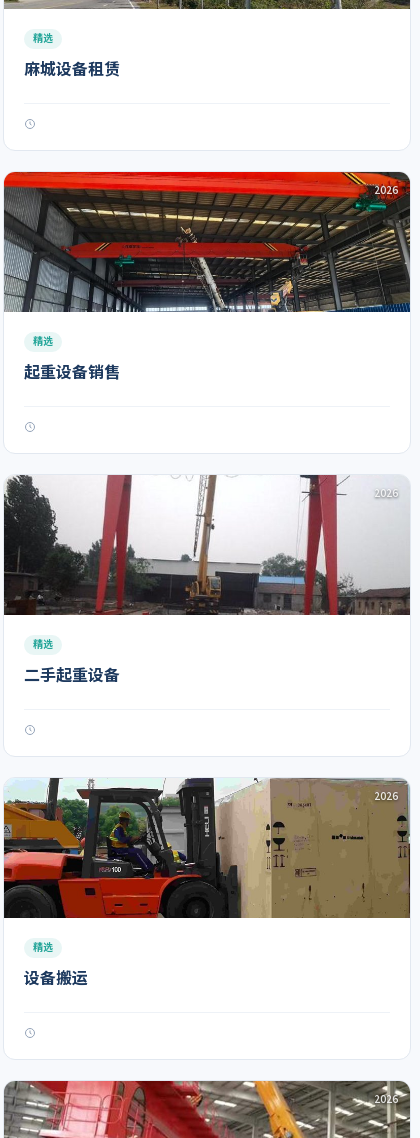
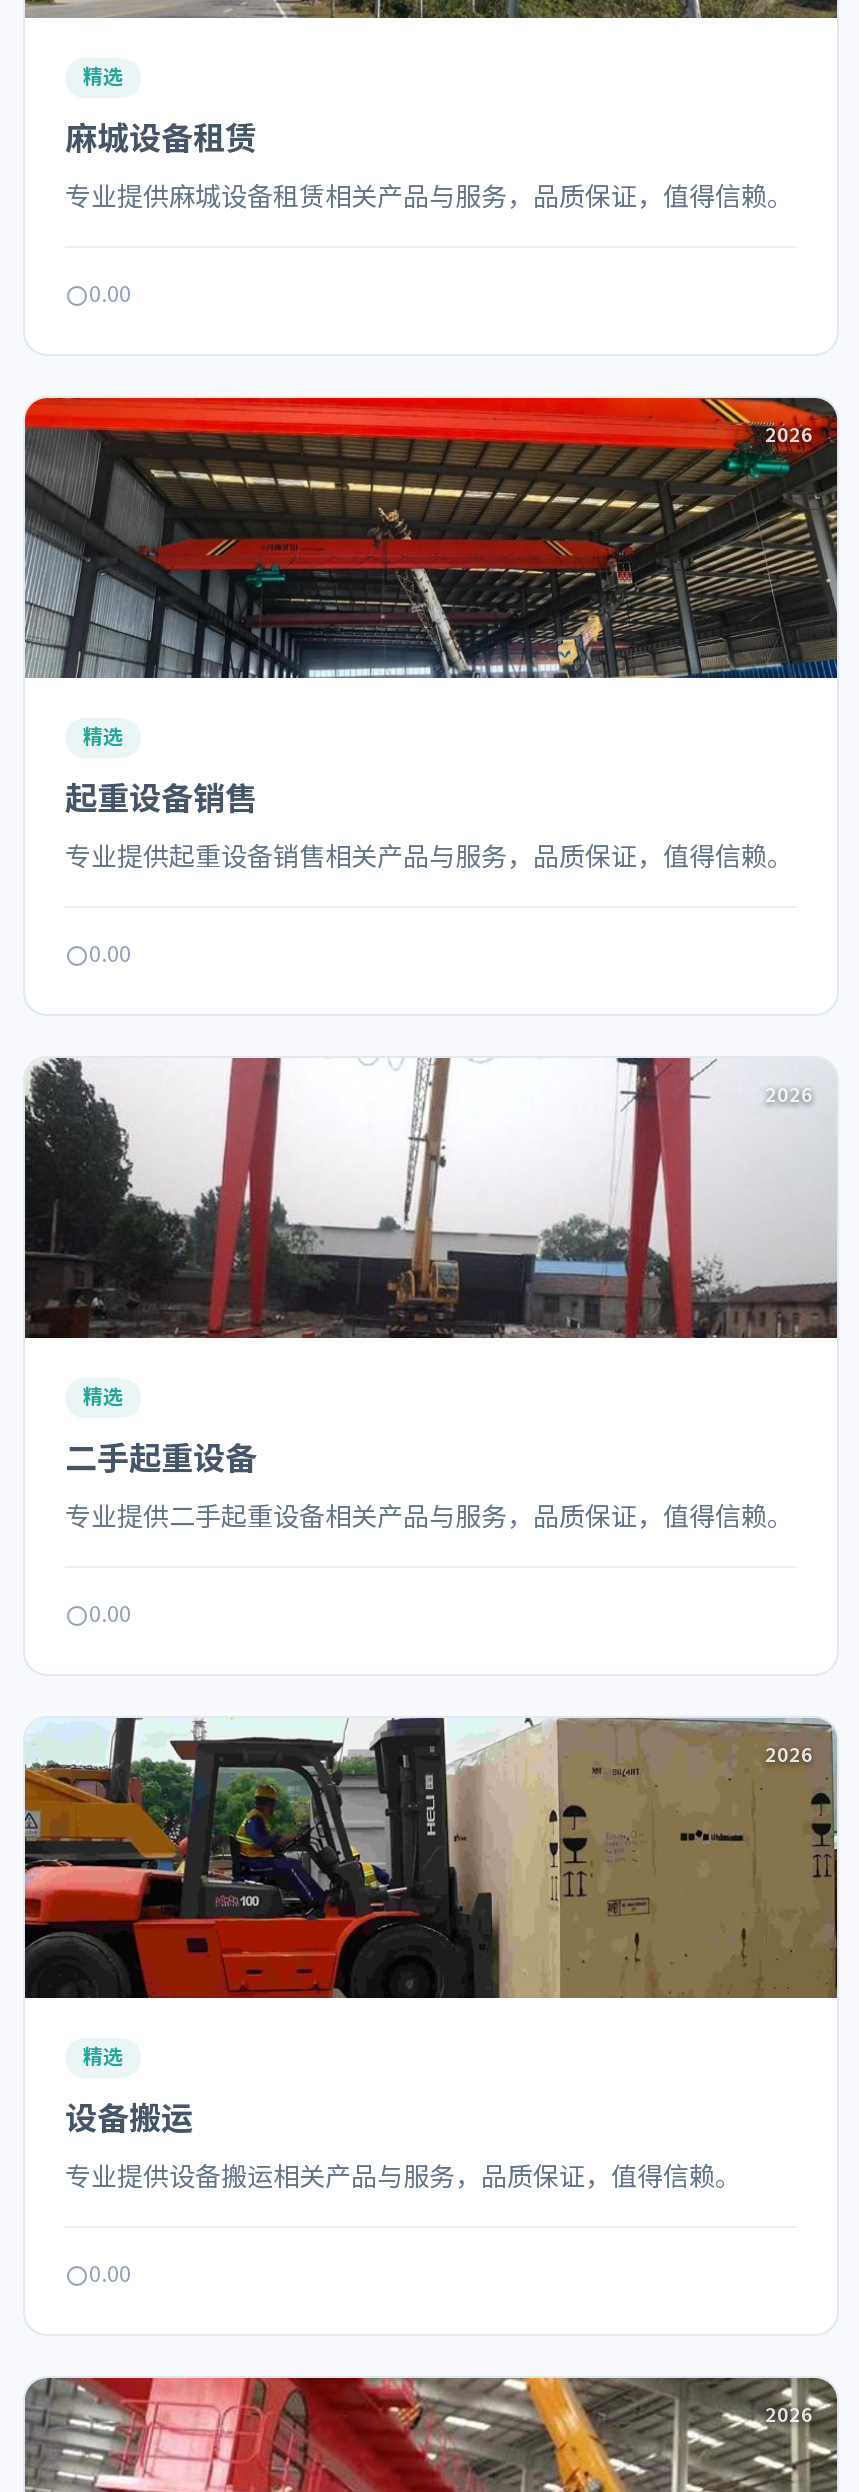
+ 专业提供麻城设备租赁相关产品与服务，品质保证，值得信赖。
+ 0.00

+ 专业提供起重设备销售相关产品与服务，品质保证，值得信赖。
+ 0.00

+ 专业提供二手起重设备相关产品与服务，品质保证，值得信赖。
+ 0.00

+ 专业提供设备搬运相关产品与服务，品质保证，值得信赖。
+ 0.00
